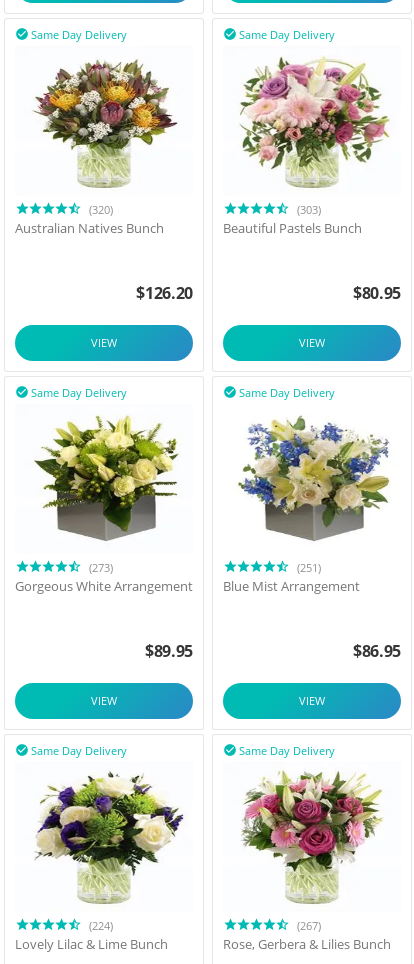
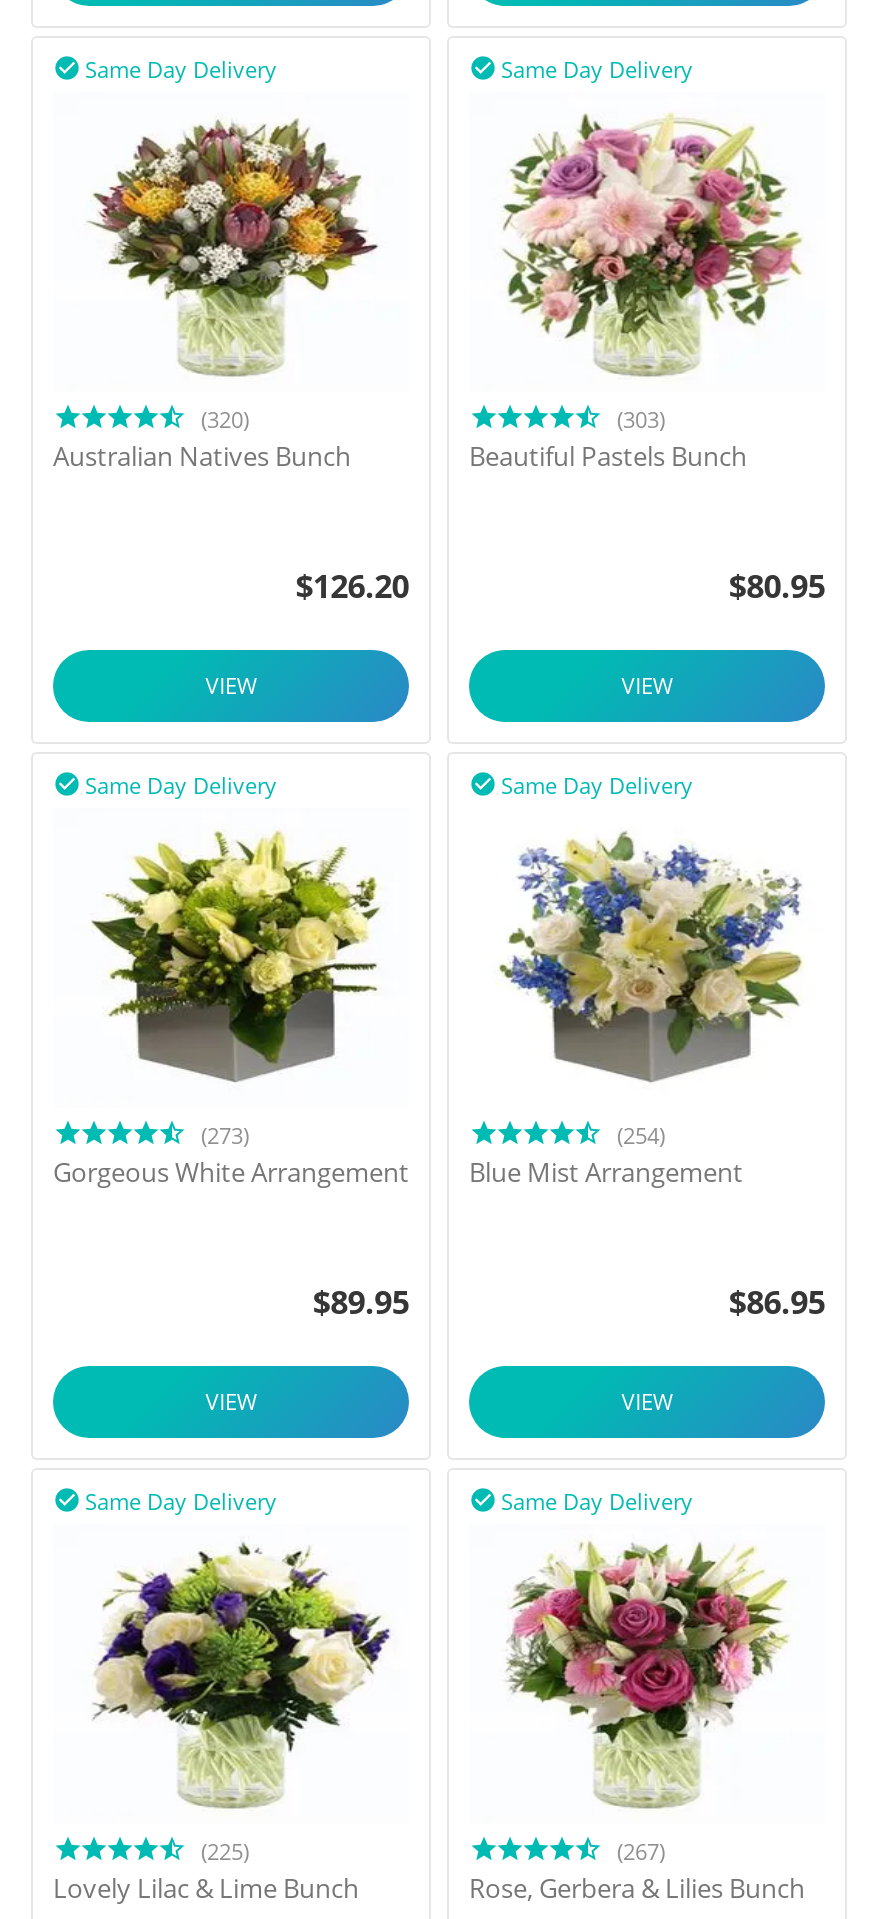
- (251)
+ (254)

- (224)
+ (225)
